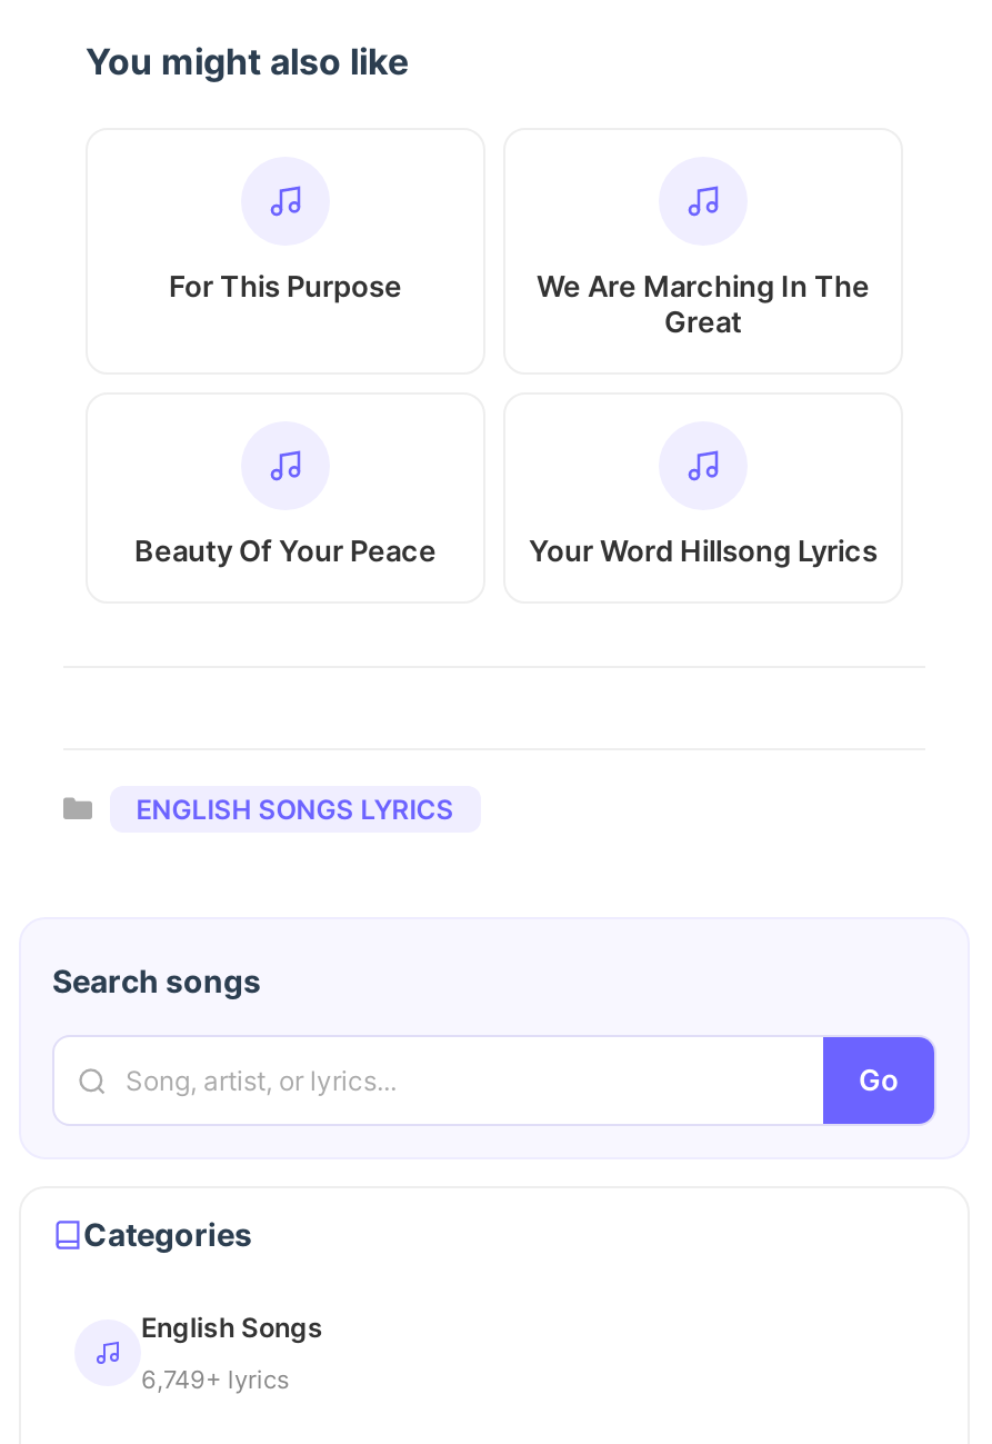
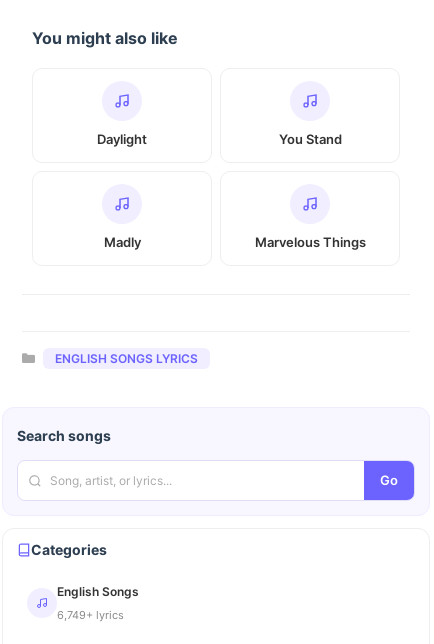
- For This Purpose
- We Are Marching In The
- Great
+ Daylight
+ You Stand

- Beauty Of Your Peace
- Your Word Hillsong Lyrics
+ Madly
+ Marvelous Things
